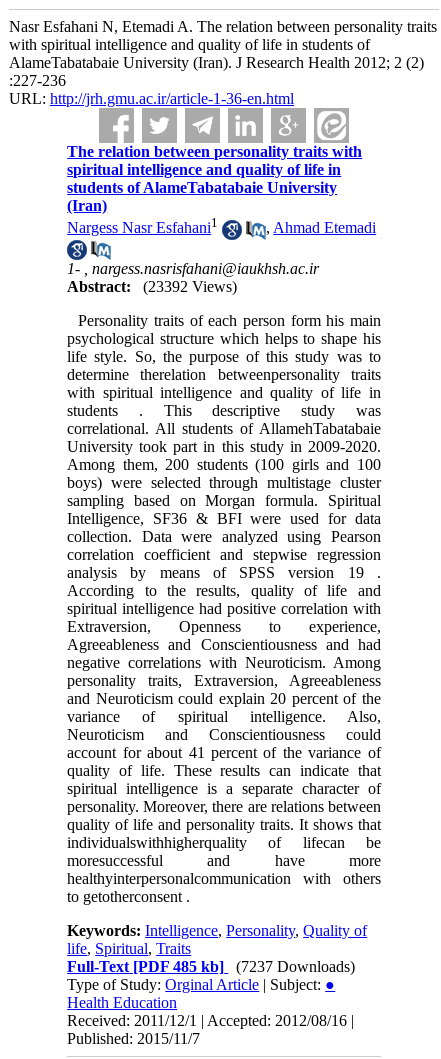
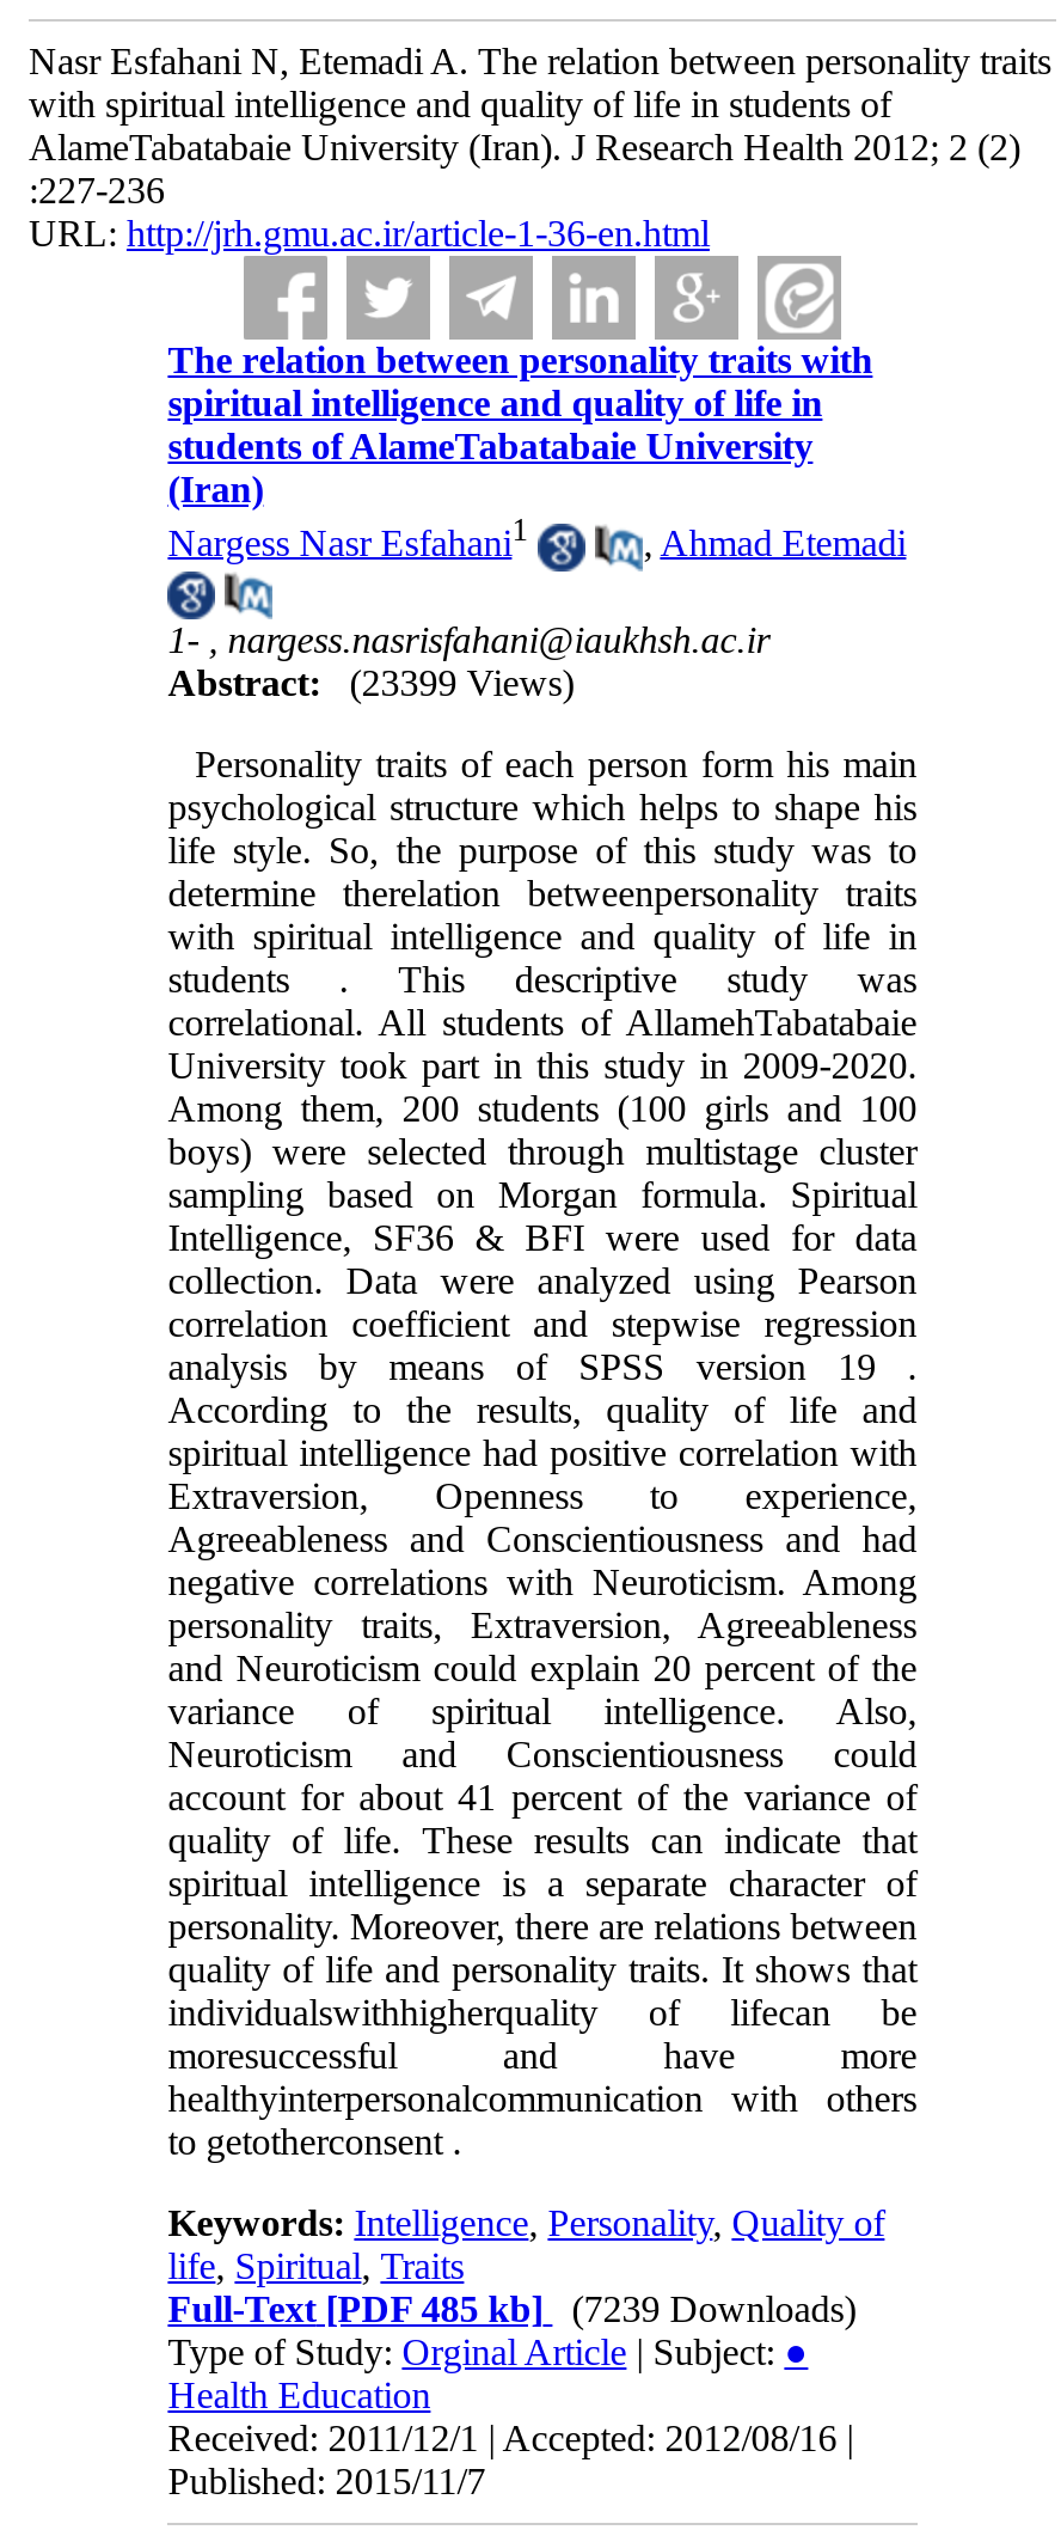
- Abstract: (23392 Views)
+ Abstract: (23399 Views)

- Full-Text [PDF 485 kb] (7237 Downloads)
+ Full-Text [PDF 485 kb] (7239 Downloads)
